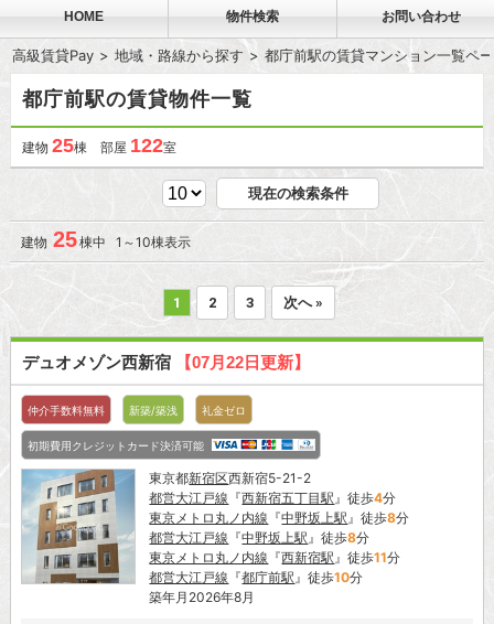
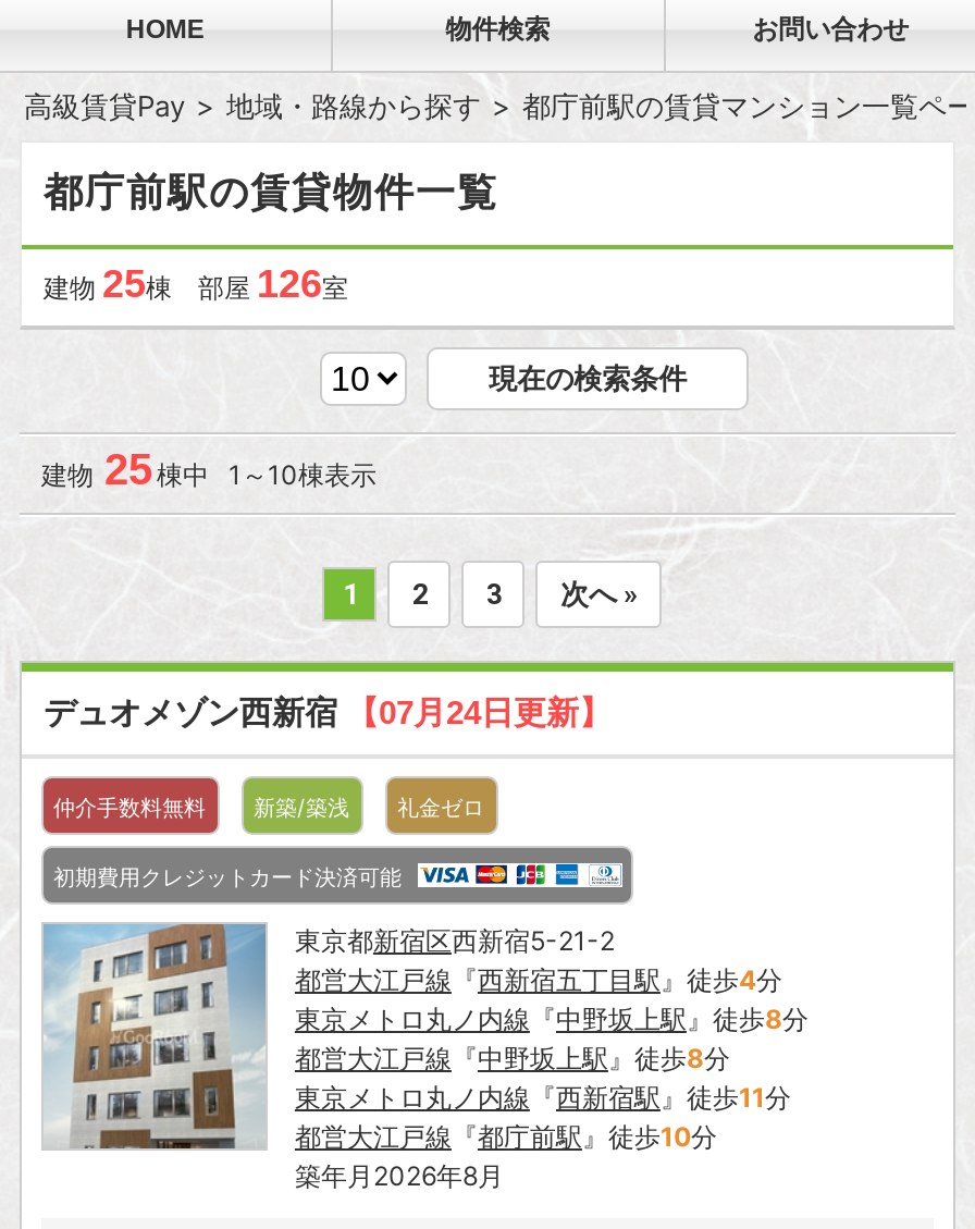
- 建物25棟 部屋122室
+ 建物25棟 部屋126室

- デュオメゾン西新宿【07月22日更新】
+ デュオメゾン西新宿【07月24日更新】
